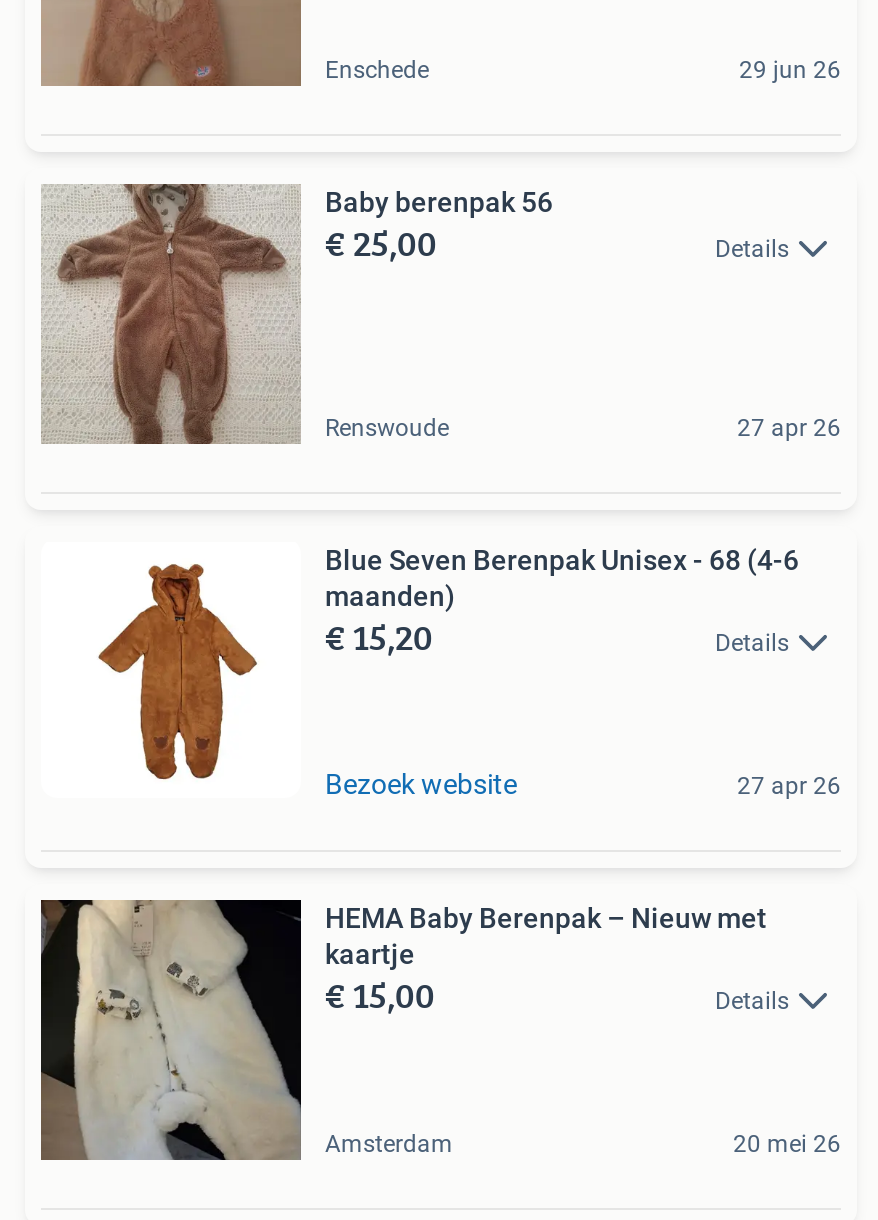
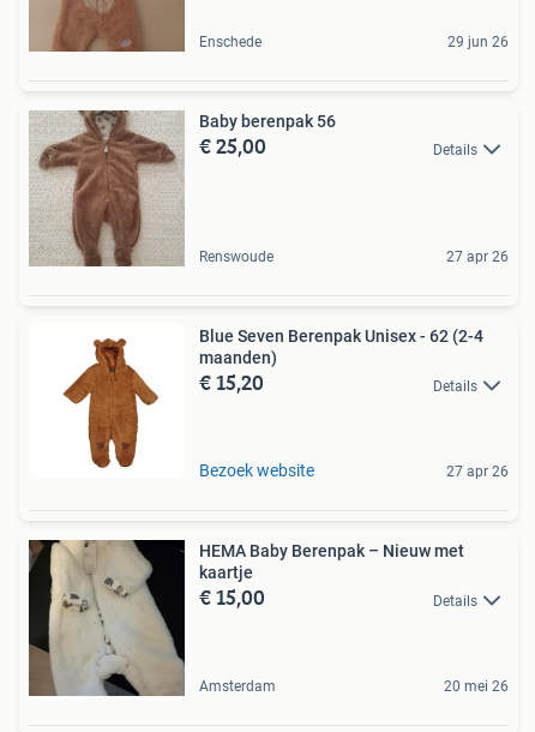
- Blue Seven Berenpak Unisex - 68 (4-6
+ Blue Seven Berenpak Unisex - 62 (2-4
